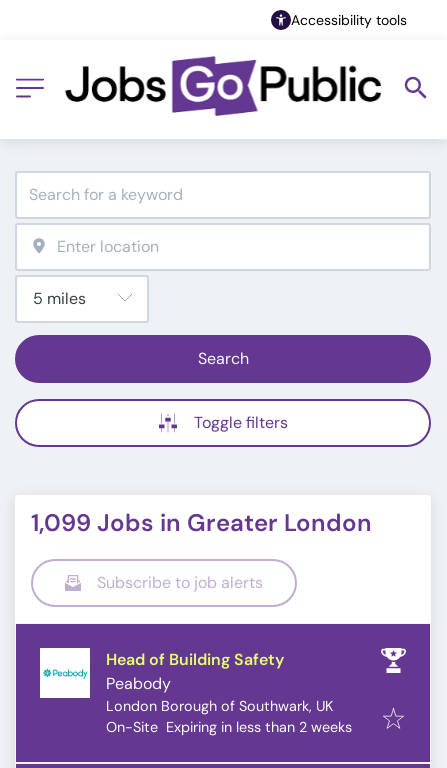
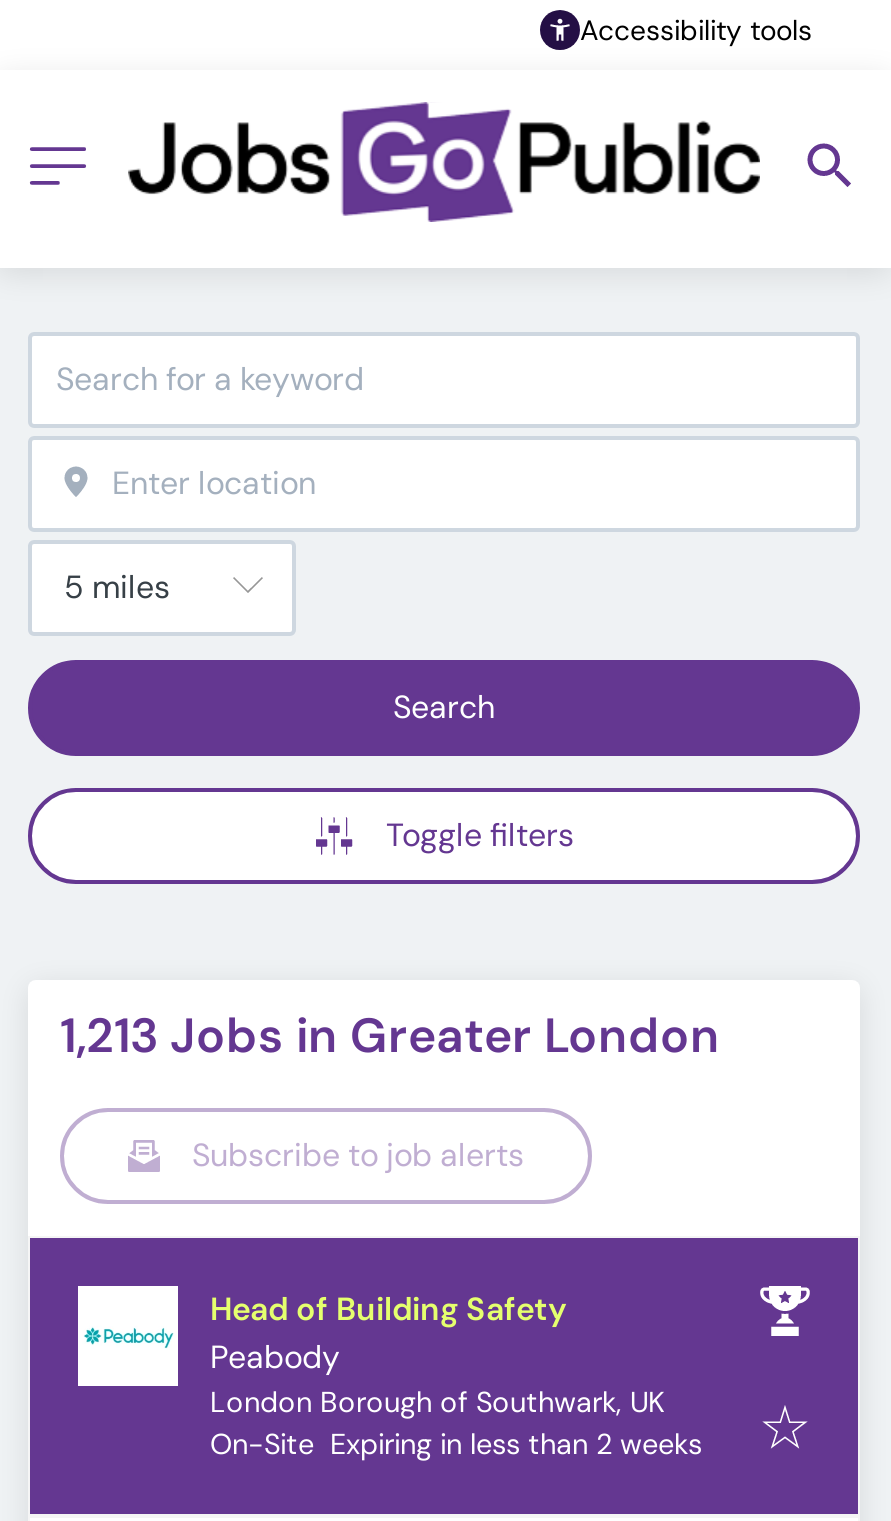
- 1,099 Jobs in Greater London
+ 1,213 Jobs in Greater London
